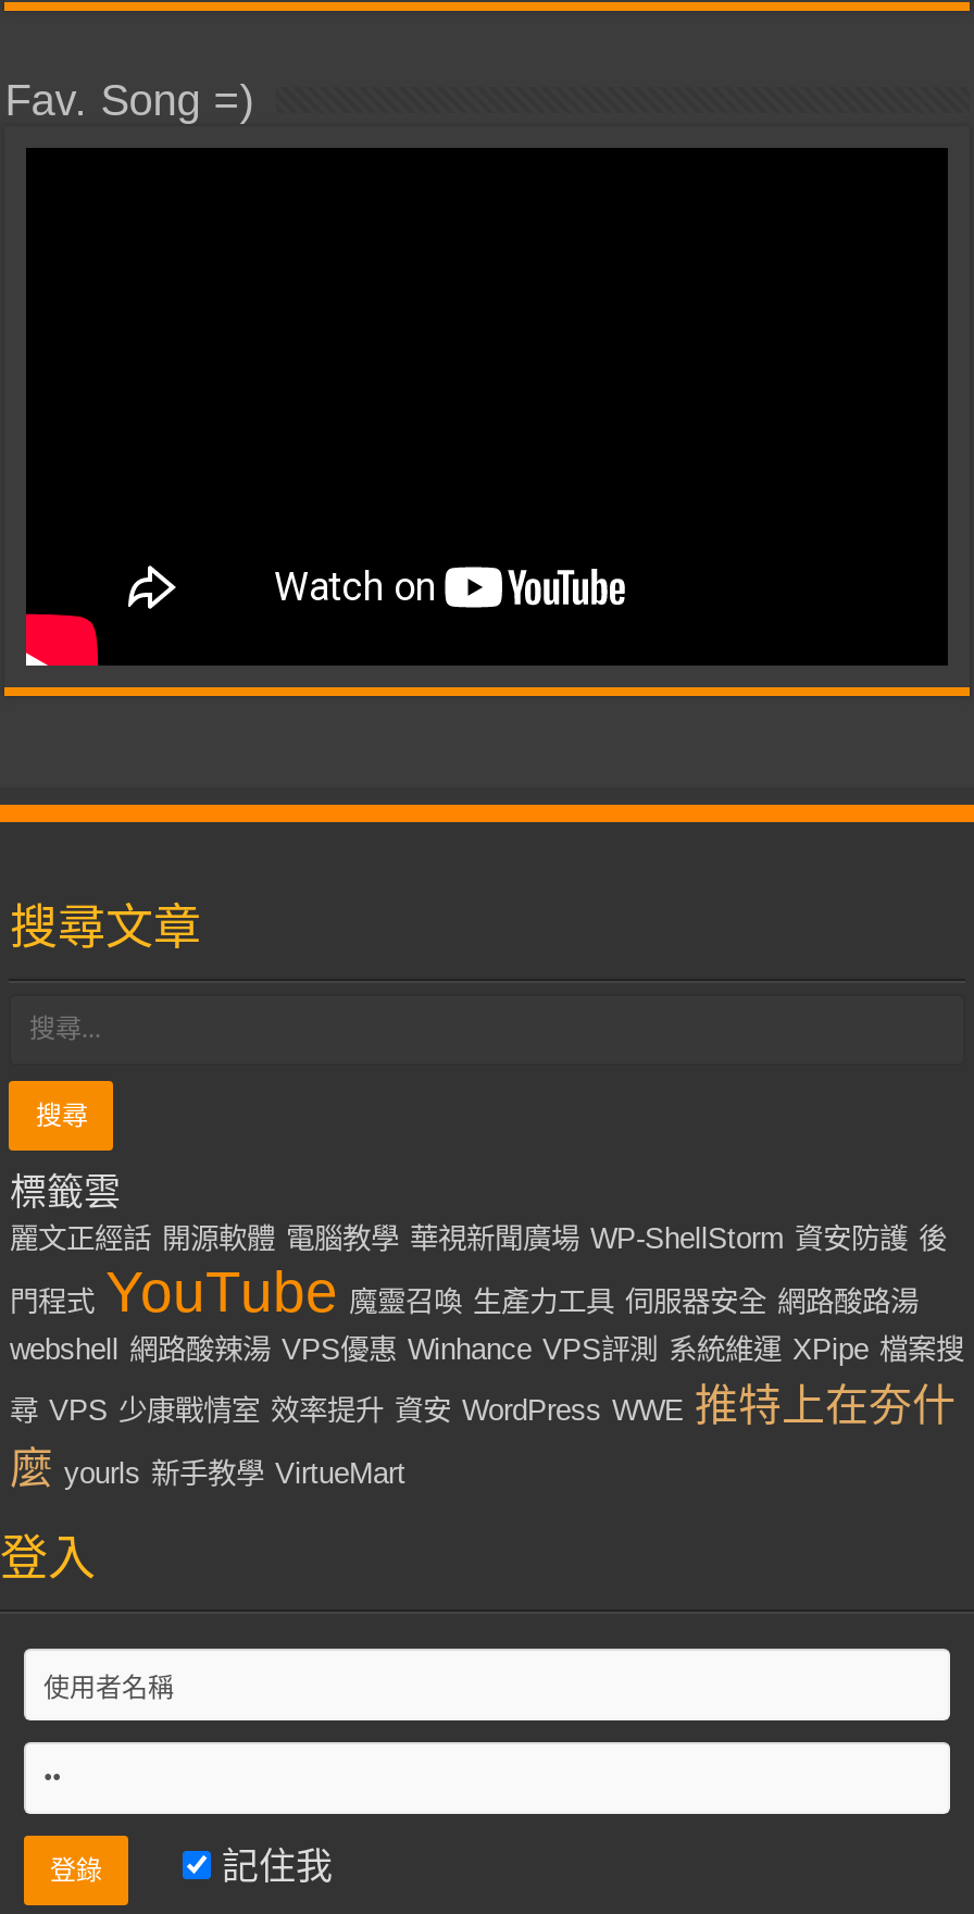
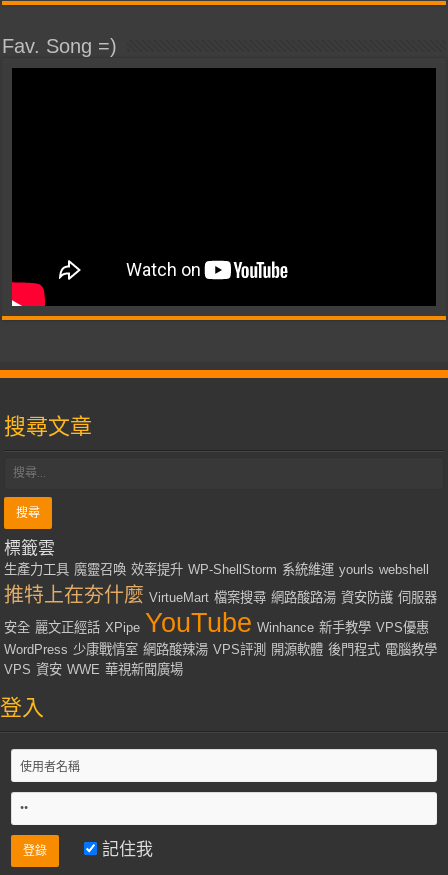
- 麗文正經話 開源軟體 電腦教學 華視新聞廣場 WP-ShellStorm 資安防護 後
- 門程式 YouTube 魔靈召喚 生產力工具 伺服器安全 網路酸路湯
- webshell 網路酸辣湯 VPS優惠 Winhance VPS評測 系統維運 XPipe 檔案搜
- 尋 VPS 少康戰情室 效率提升 資安 WordPress WWE 推特上在夯什
- 麼 yourls 新手教學 VirtueMart
+ 生產力工具 魔靈召喚 效率提升 WP-ShellStorm 系統維運 yourls webshell
+ 推特上在夯什麼 VirtueMart 檔案搜尋 網路酸路湯 資安防護 伺服器
+ 安全 麗文正經話 XPipe YouTube Winhance 新手教學 VPS優惠
+ WordPress 少康戰情室 網路酸辣湯 VPS評測 開源軟體 後門程式 電腦教學
+ VPS 資安 WWE 華視新聞廣場
